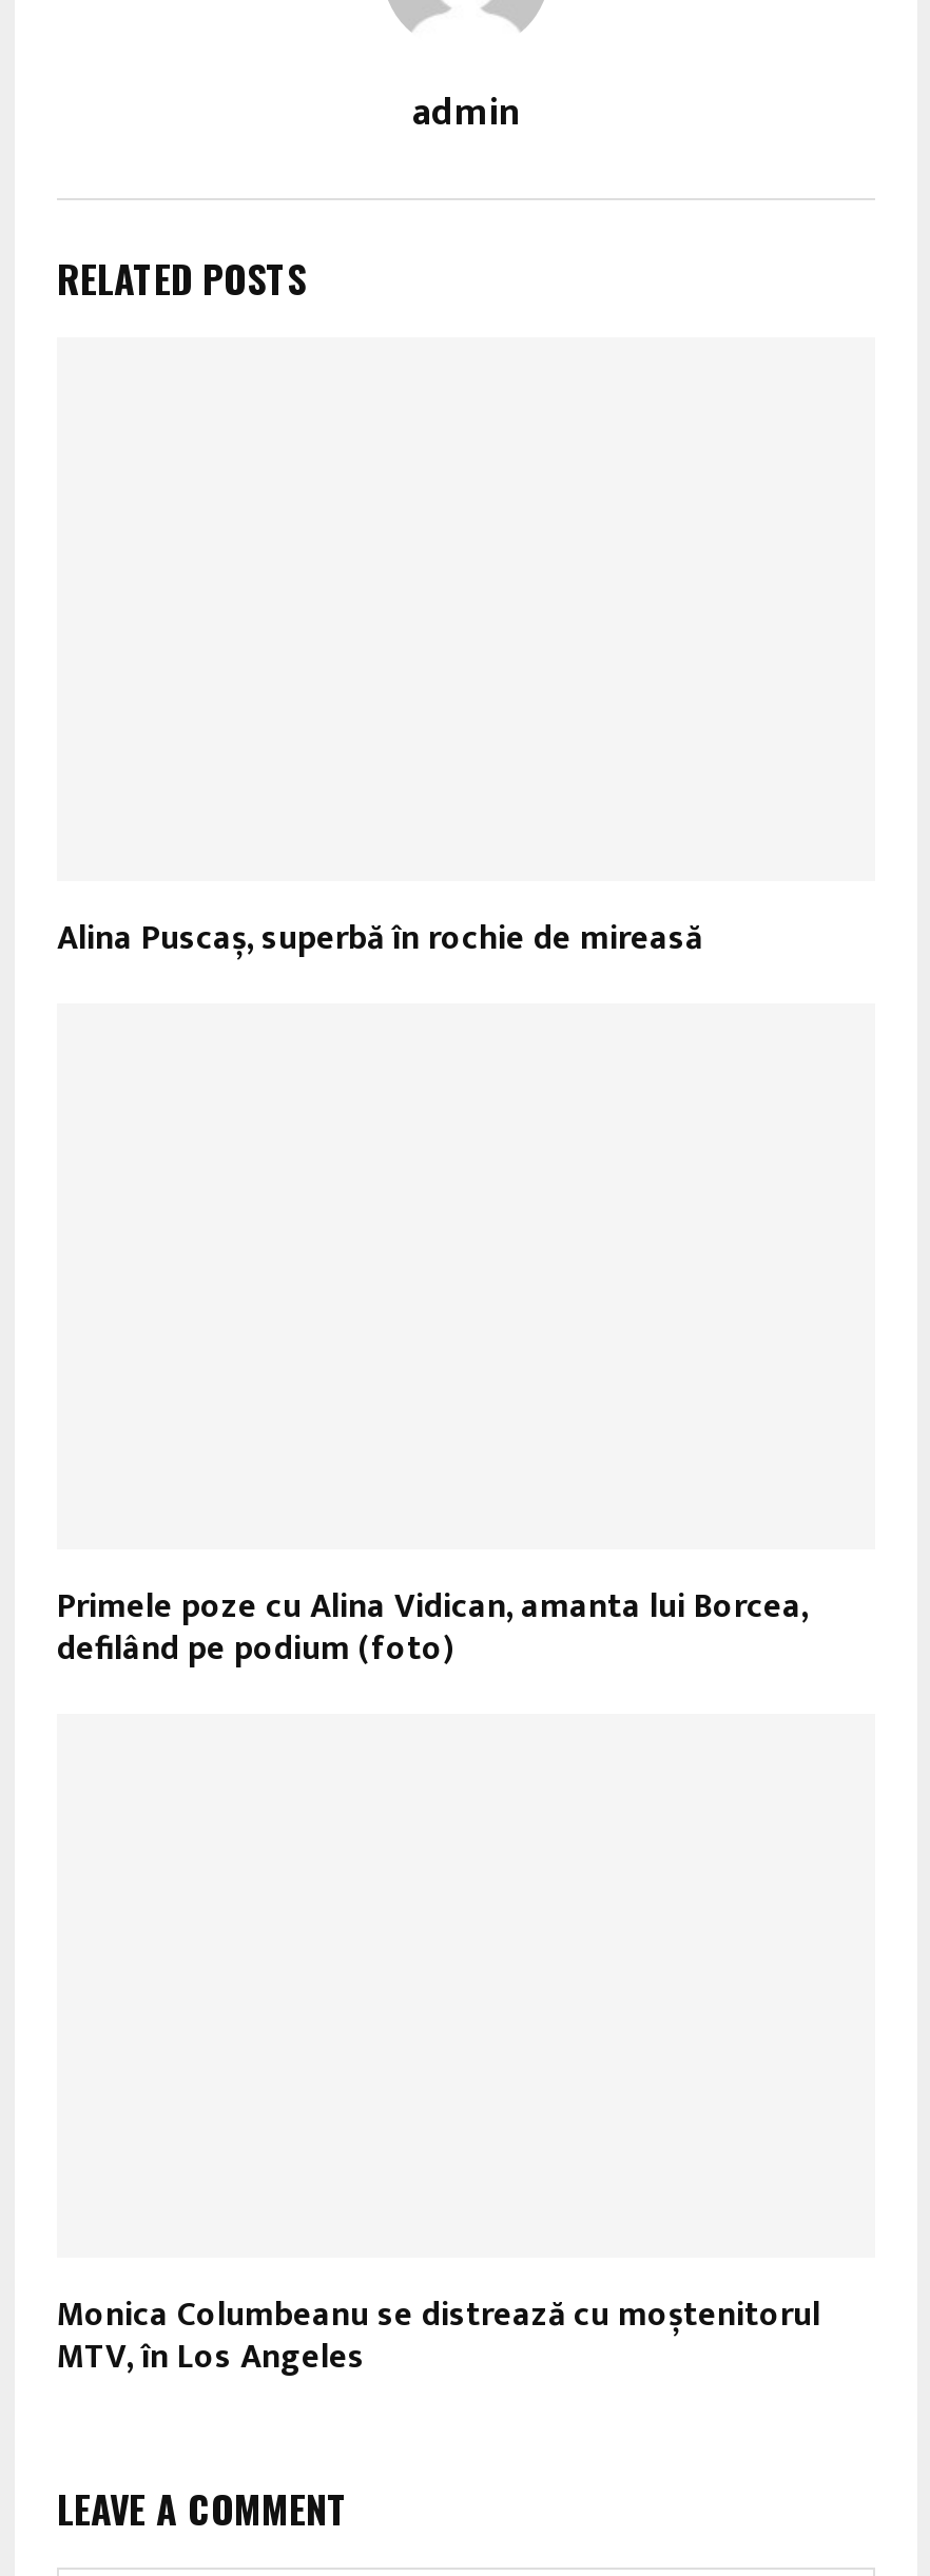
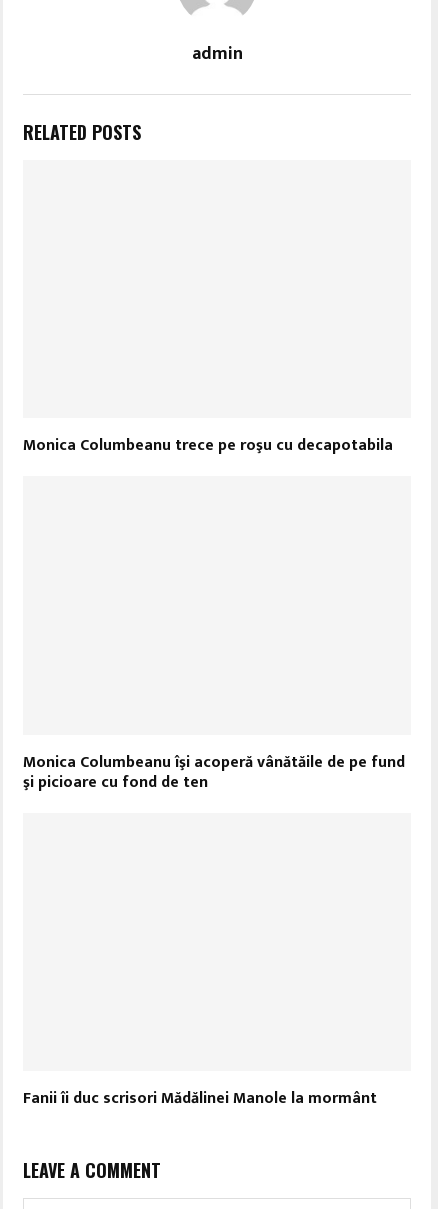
- Alina Puscaș, superbă în rochie de mireasă
+ Monica Columbeanu trece pe roşu cu decapotabila

- Primele poze cu Alina Vidican, amanta lui Borcea,
- defilând pe podium (foto)
+ Monica Columbeanu îşi acoperă vânătăile de pe fund
+ şi picioare cu fond de ten

- Monica Columbeanu se distrează cu moștenitorul
- MTV, în Los Angeles
+ Fanii îi duc scrisori Mădălinei Manole la mormânt
